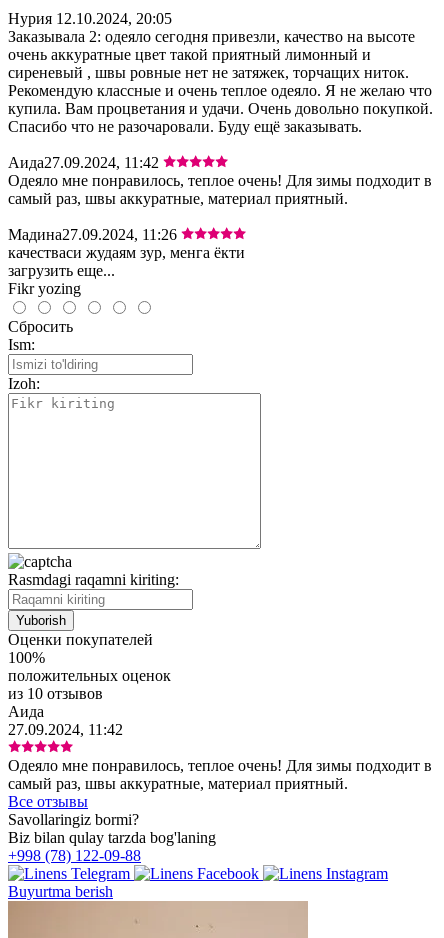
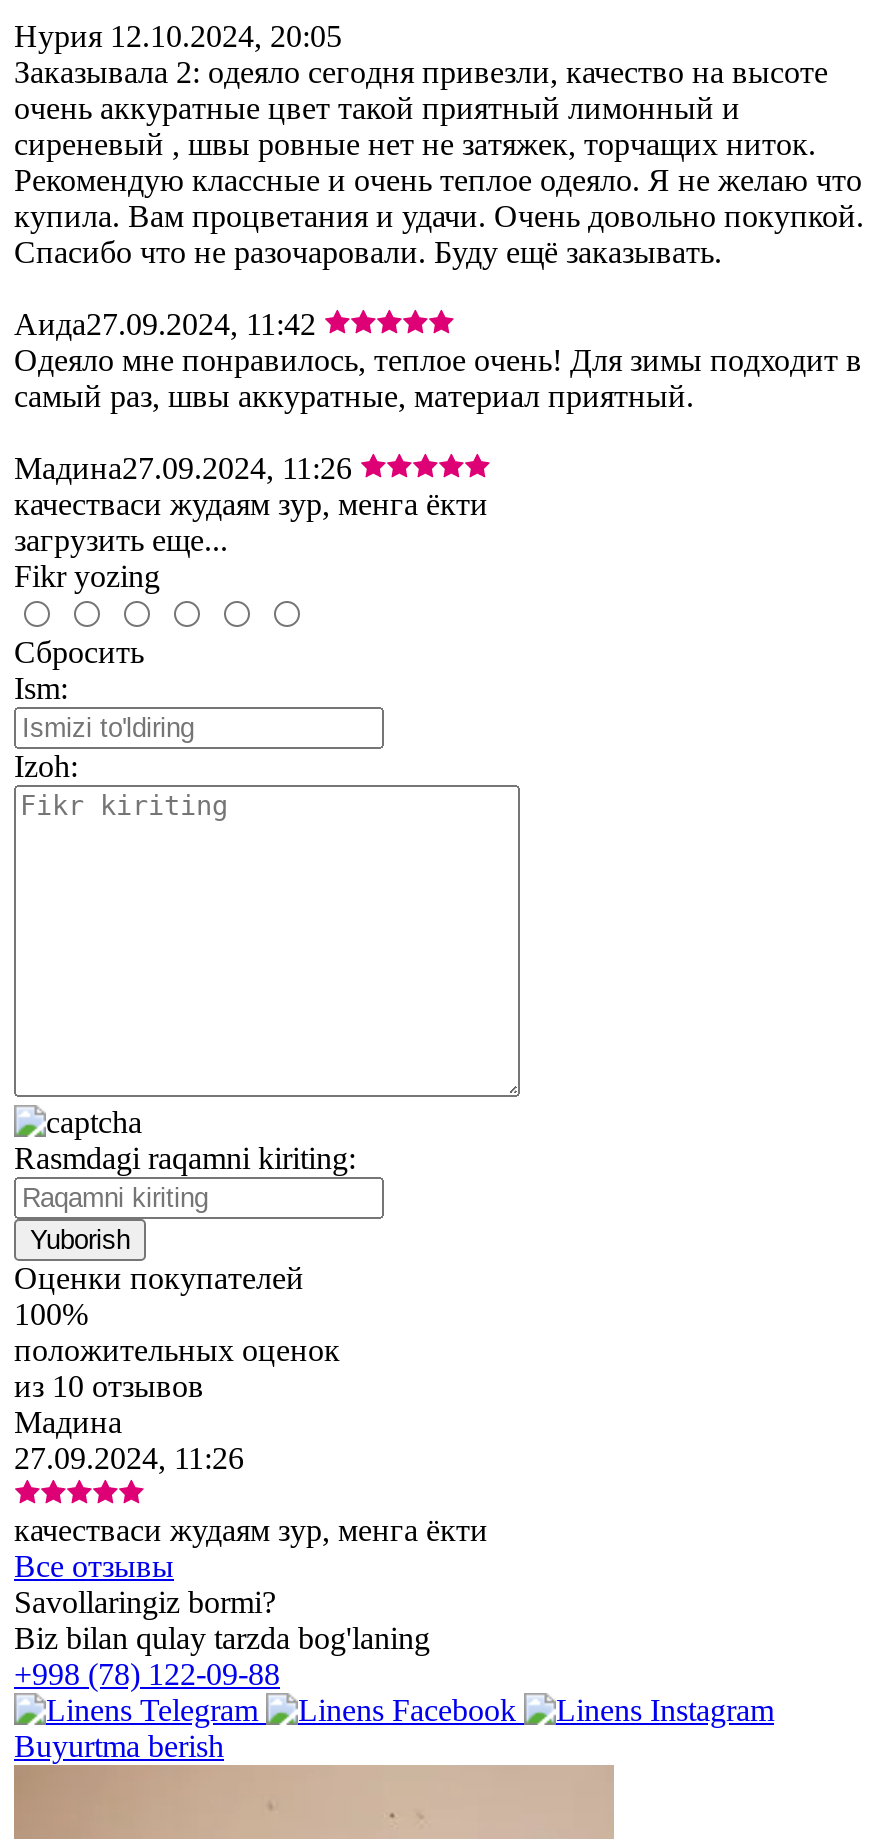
- Аида
- 27.09.2024, 11:42
+ Мадина
+ 27.09.2024, 11:26

- Одеяло мне понравилось, теплое очень! Для зимы подходит в
- самый раз, швы аккуратные, материал приятный.
+ качестваси жудаям зур, менга ёкти
